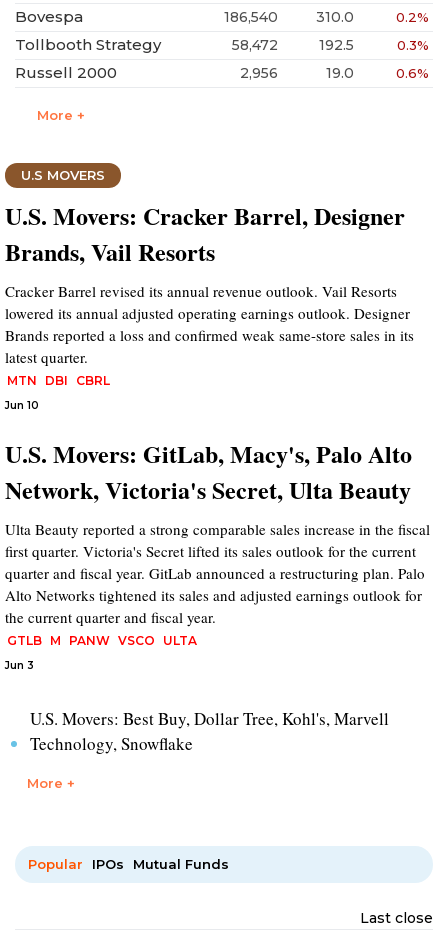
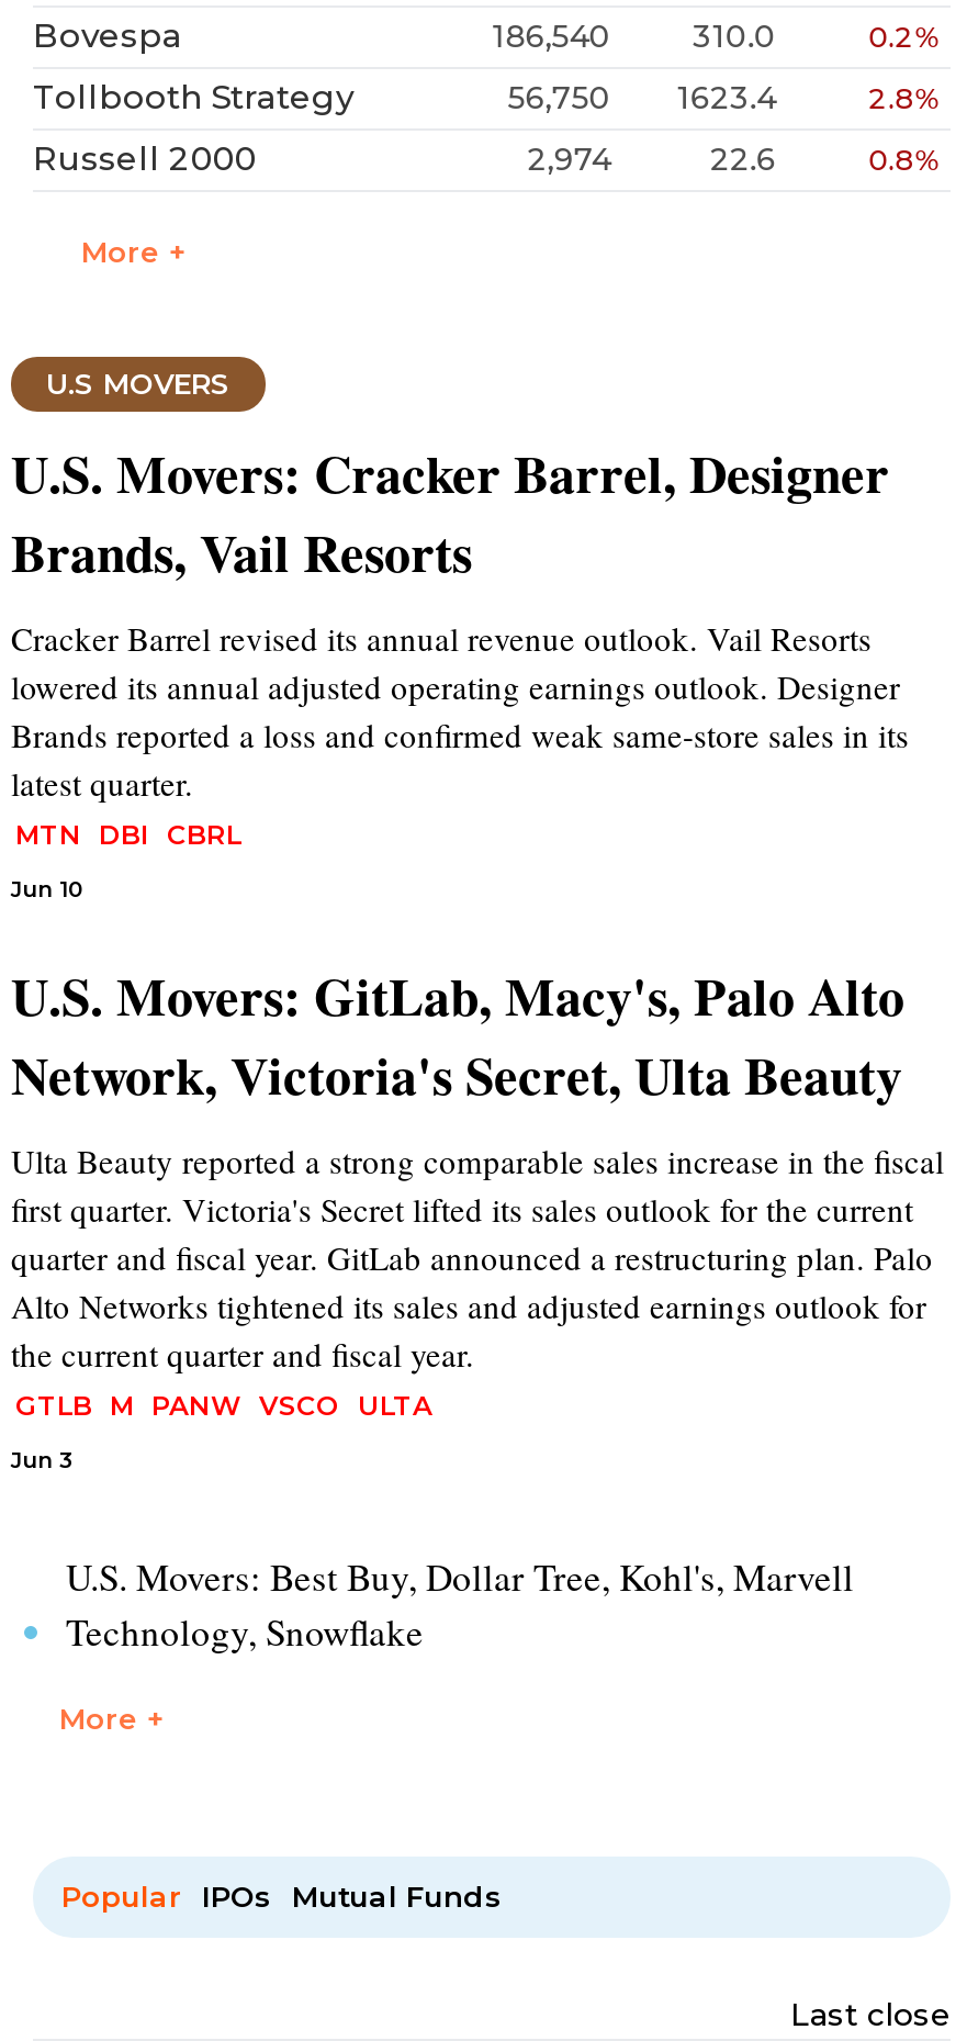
- 58,472
+ 56,750

- 192.5
+ 1623.4

- 0.3%
+ 2.8%

- 2,956
+ 2,974

- 19.0
+ 22.6

- 0.6%
+ 0.8%
